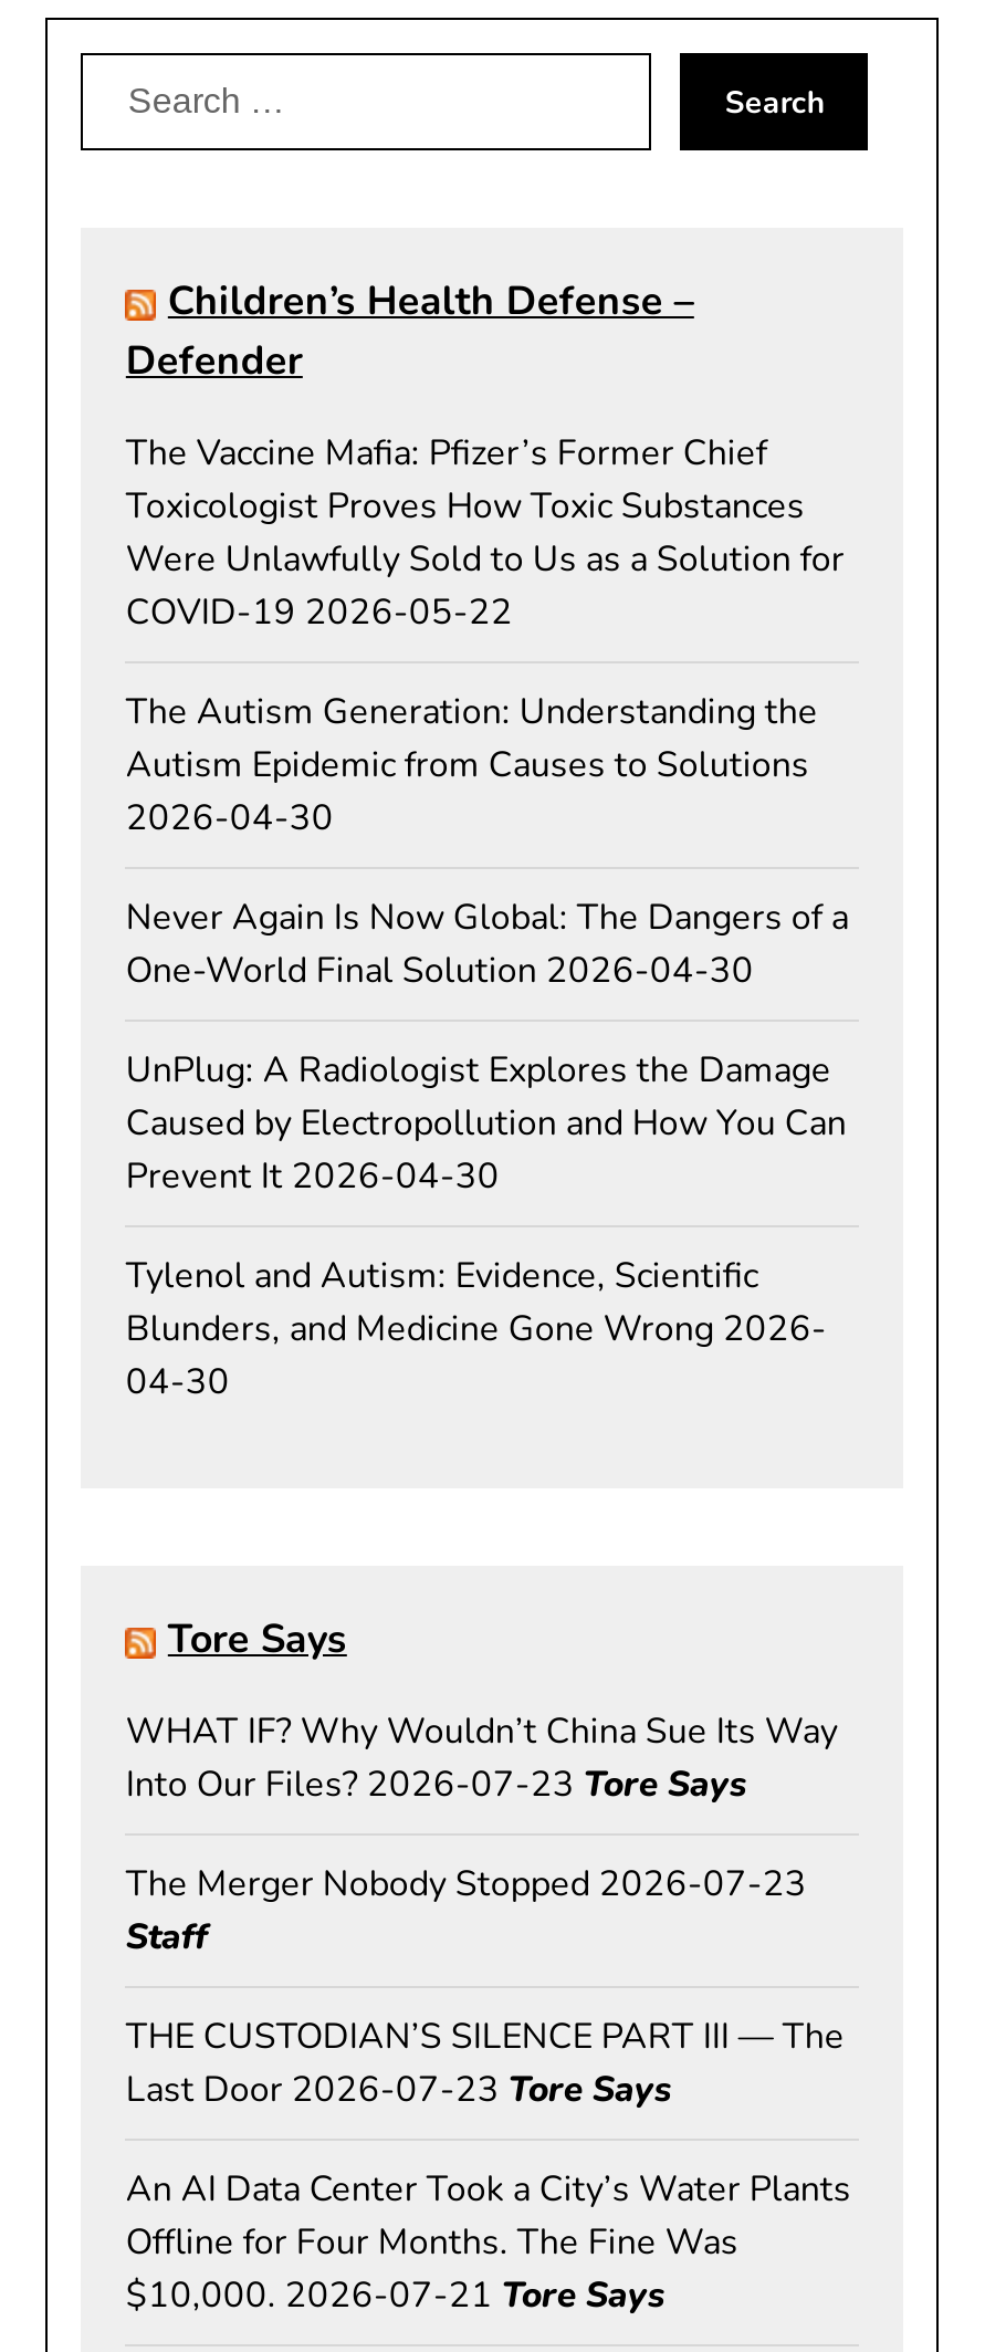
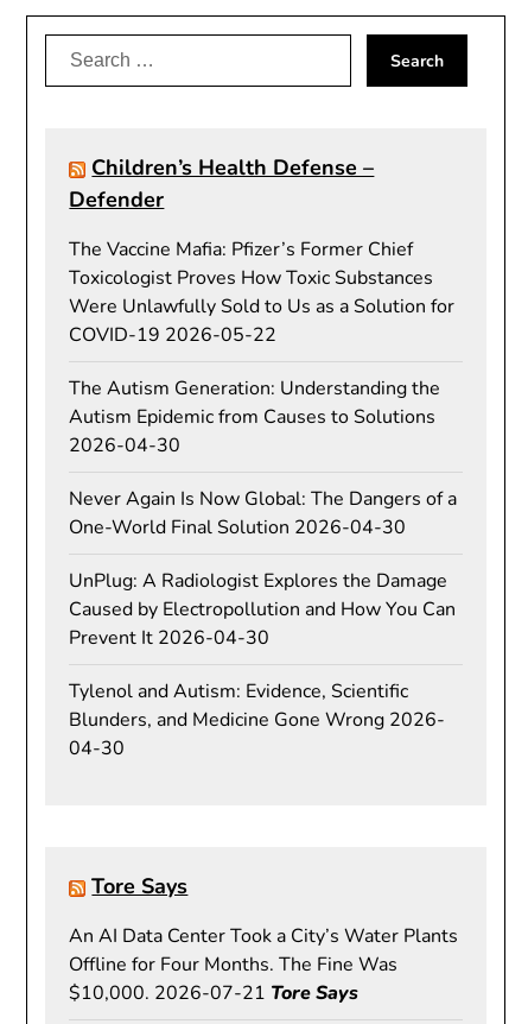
- WHAT IF? Why Wouldn’t China Sue Its Way
- Into Our Files? 2026-07-23 Tore Says
- The Merger Nobody Stopped 2026-07-23
- Staff
- THE CUSTODIAN’S SILENCE PART III — The
- Last Door 2026-07-23 Tore Says
